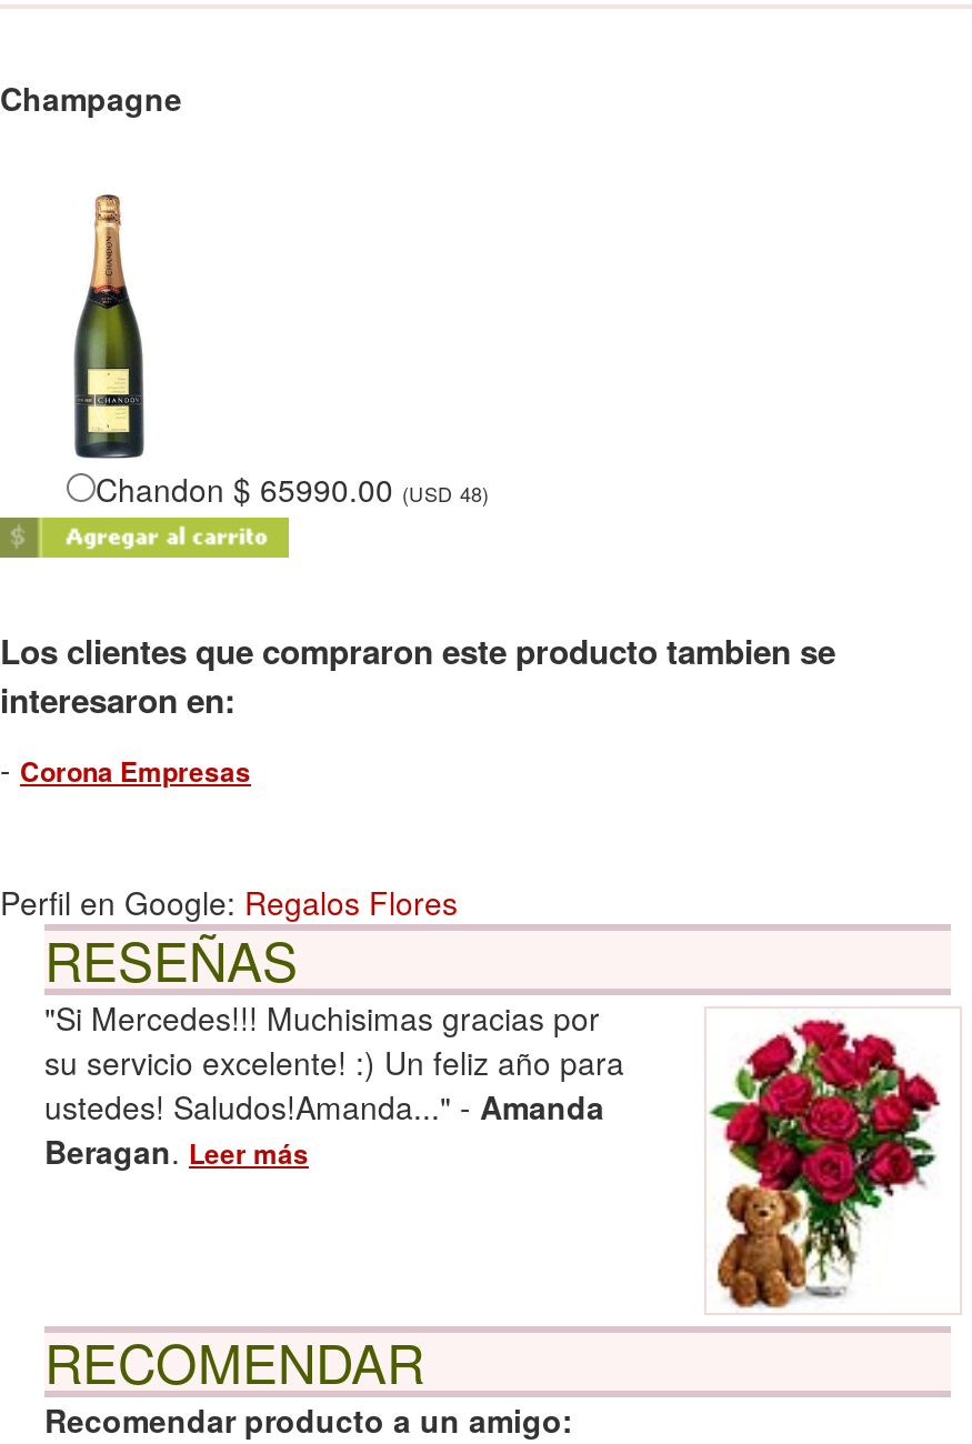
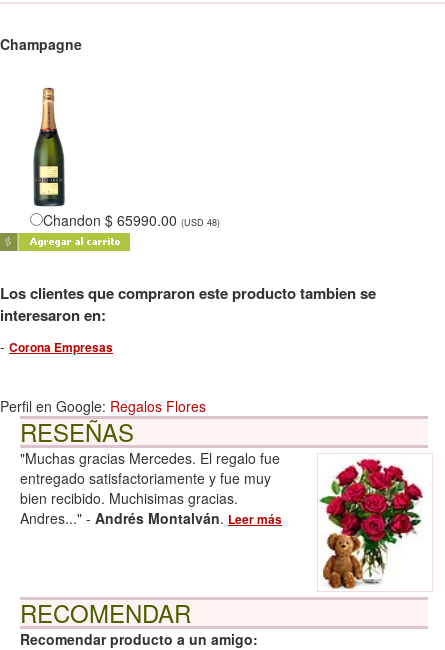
- "Si Mercedes!!! Muchisimas gracias por
- su servicio excelente! :) Un feliz año para
- ustedes! Saludos!Amanda..." - Amanda
- Beragan. Leer más
+ "Muchas gracias Mercedes. El regalo fue
+ entregado satisfactoriamente y fue muy
+ bien recibido. Muchisimas gracias.
+ Andres..." - Andrés Montalván. Leer más
